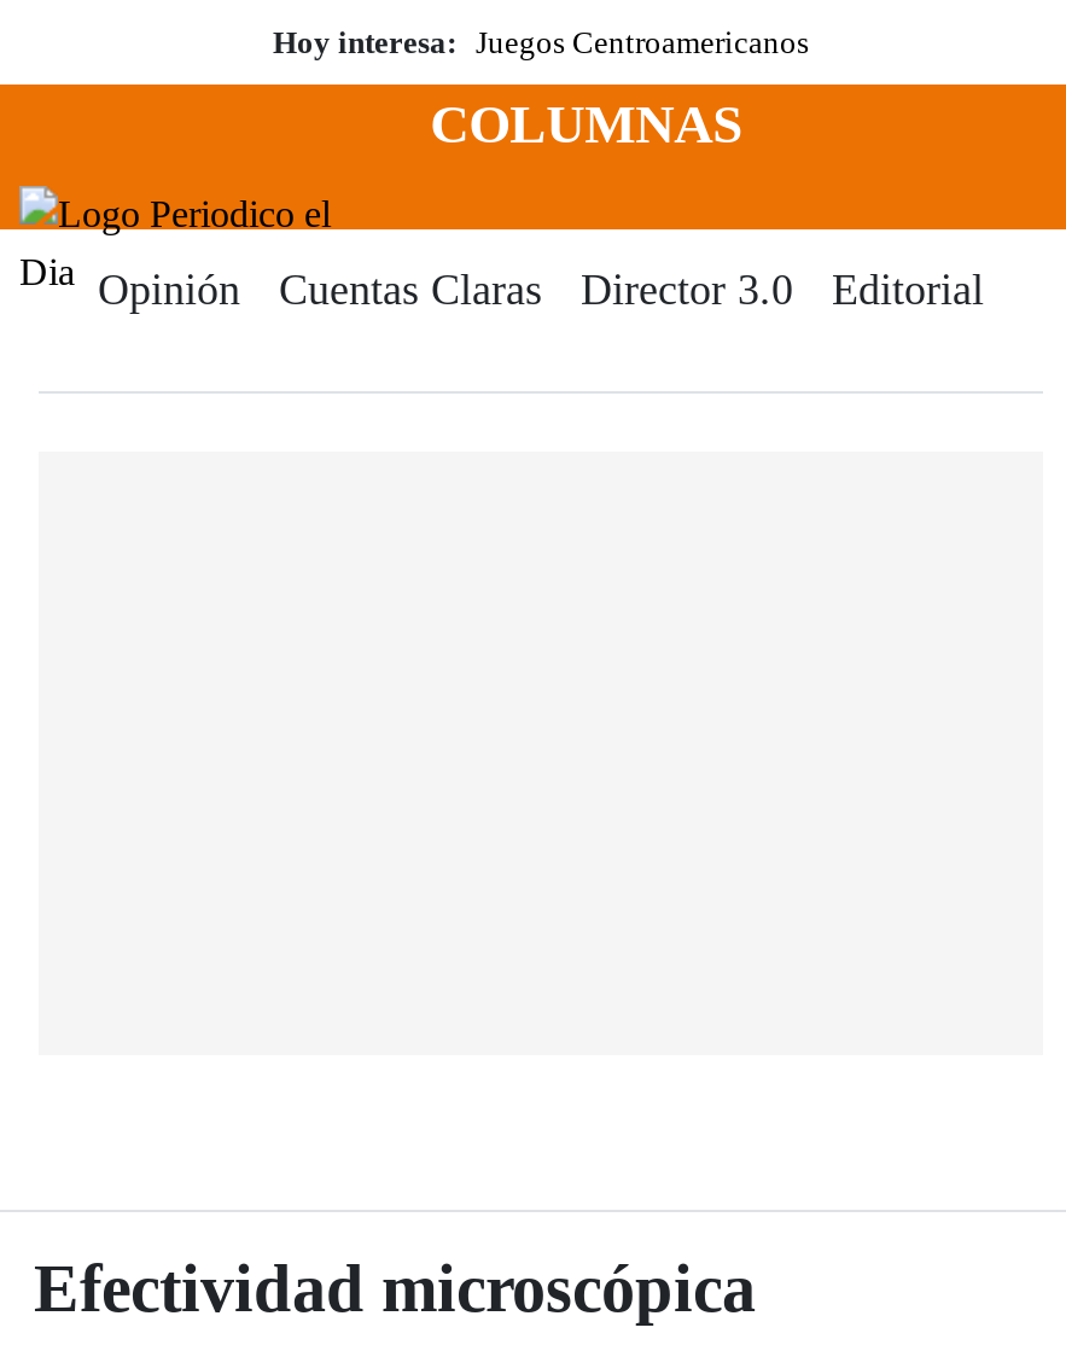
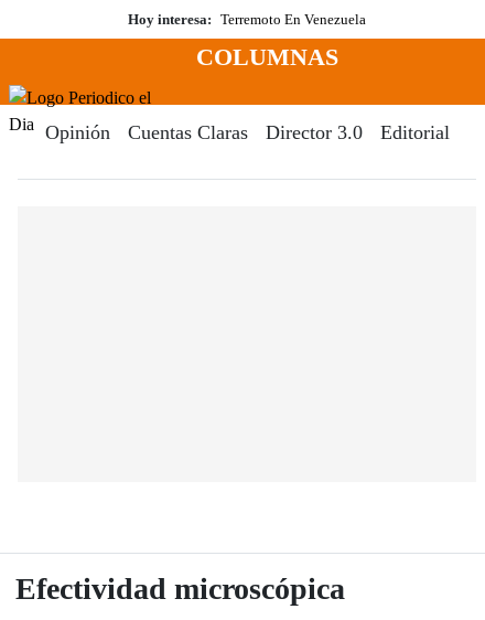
- Hoy interesa: Juegos Centroamericanos
+ Hoy interesa: Terremoto En Venezuela
